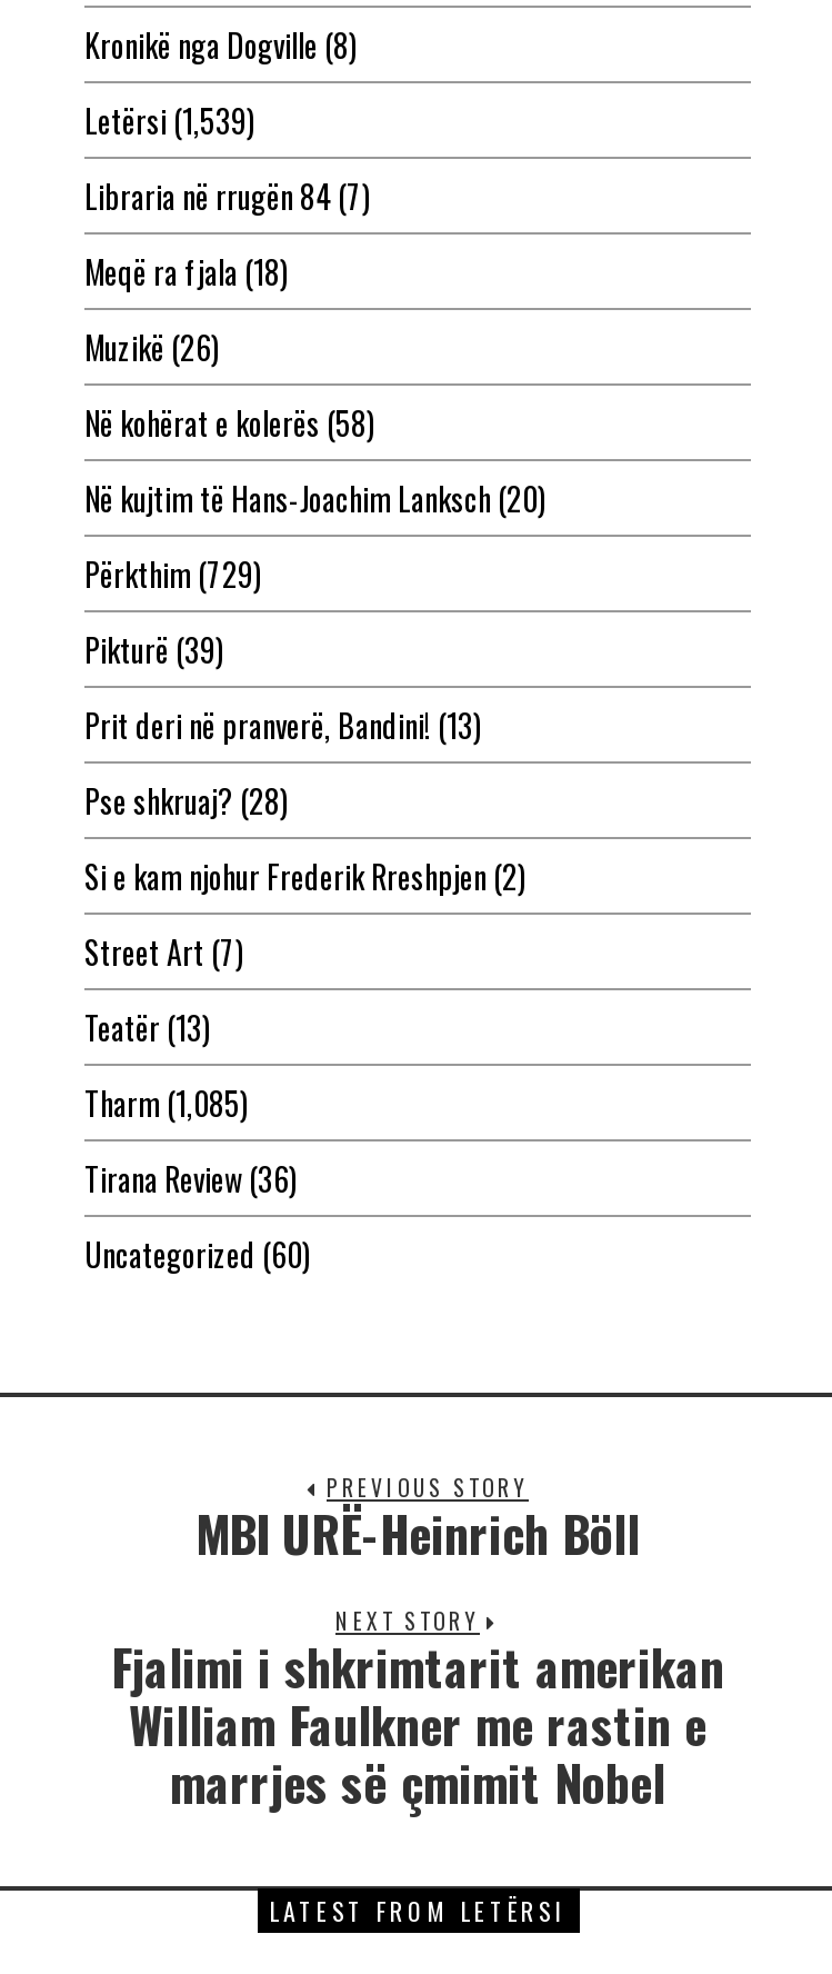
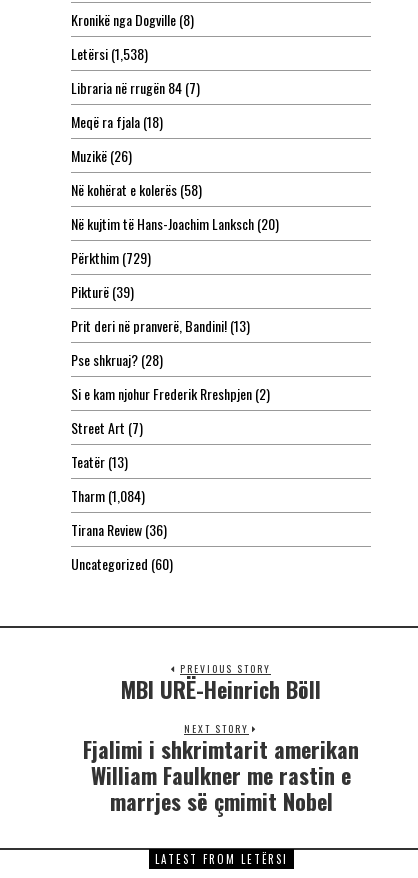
- Letërsi (1,539)
+ Letërsi (1,538)

- Tharm (1,085)
+ Tharm (1,084)
